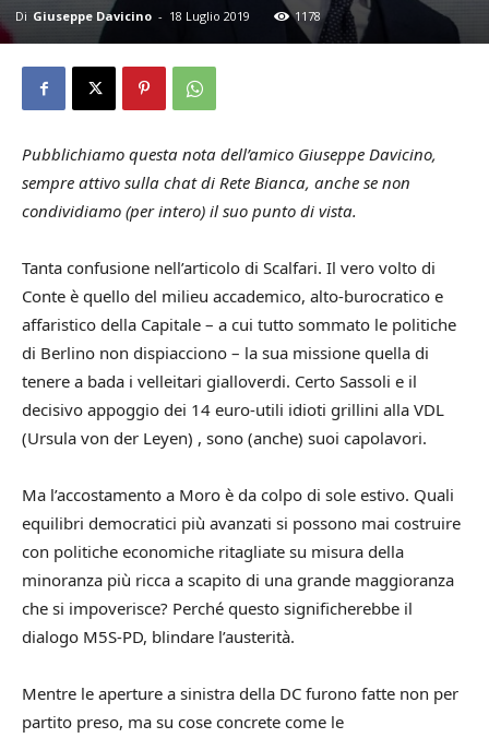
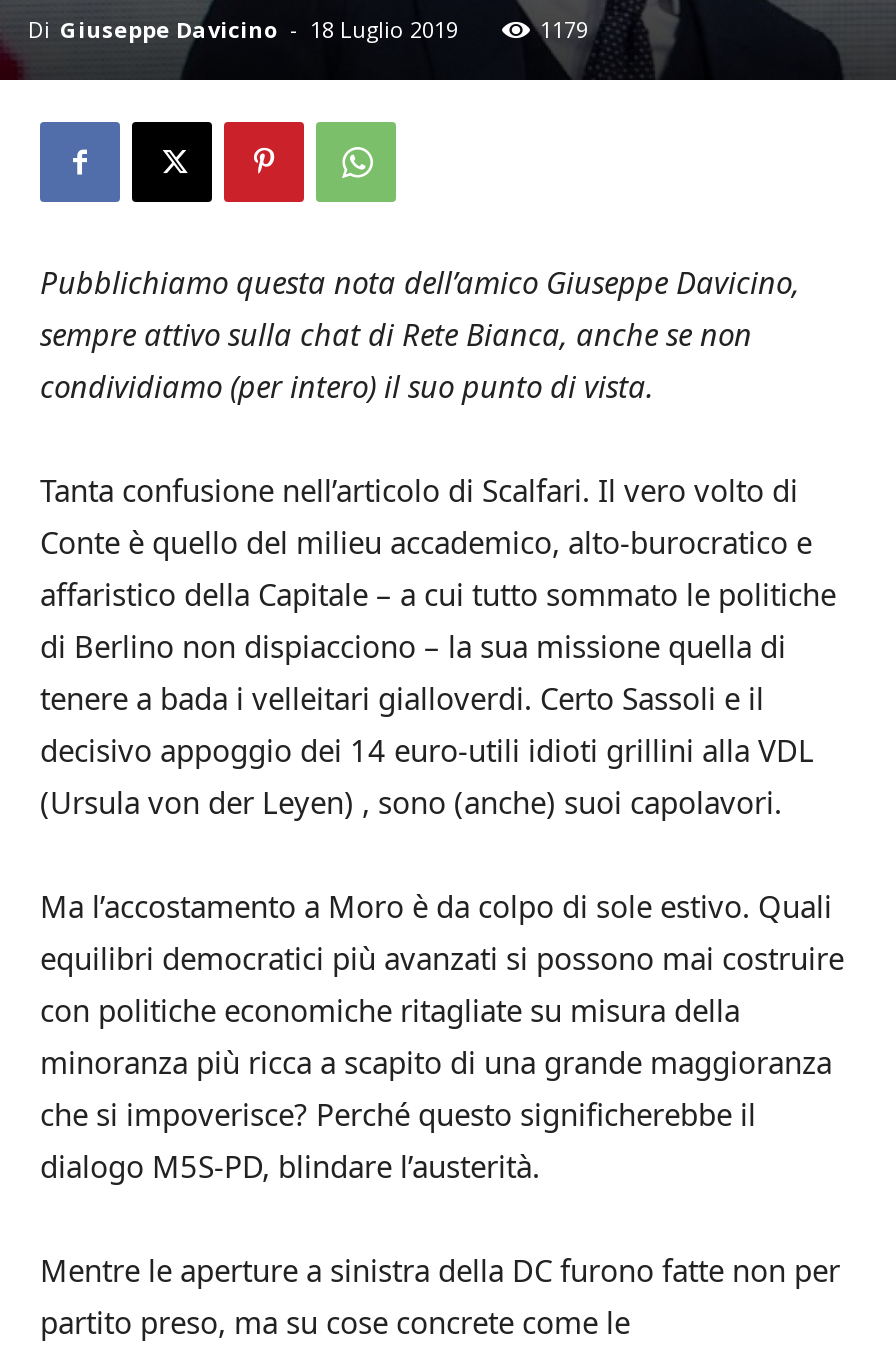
- 1178
+ 1179
